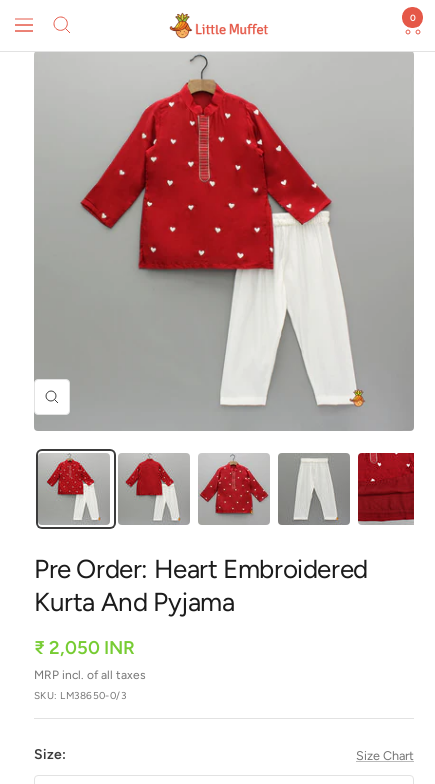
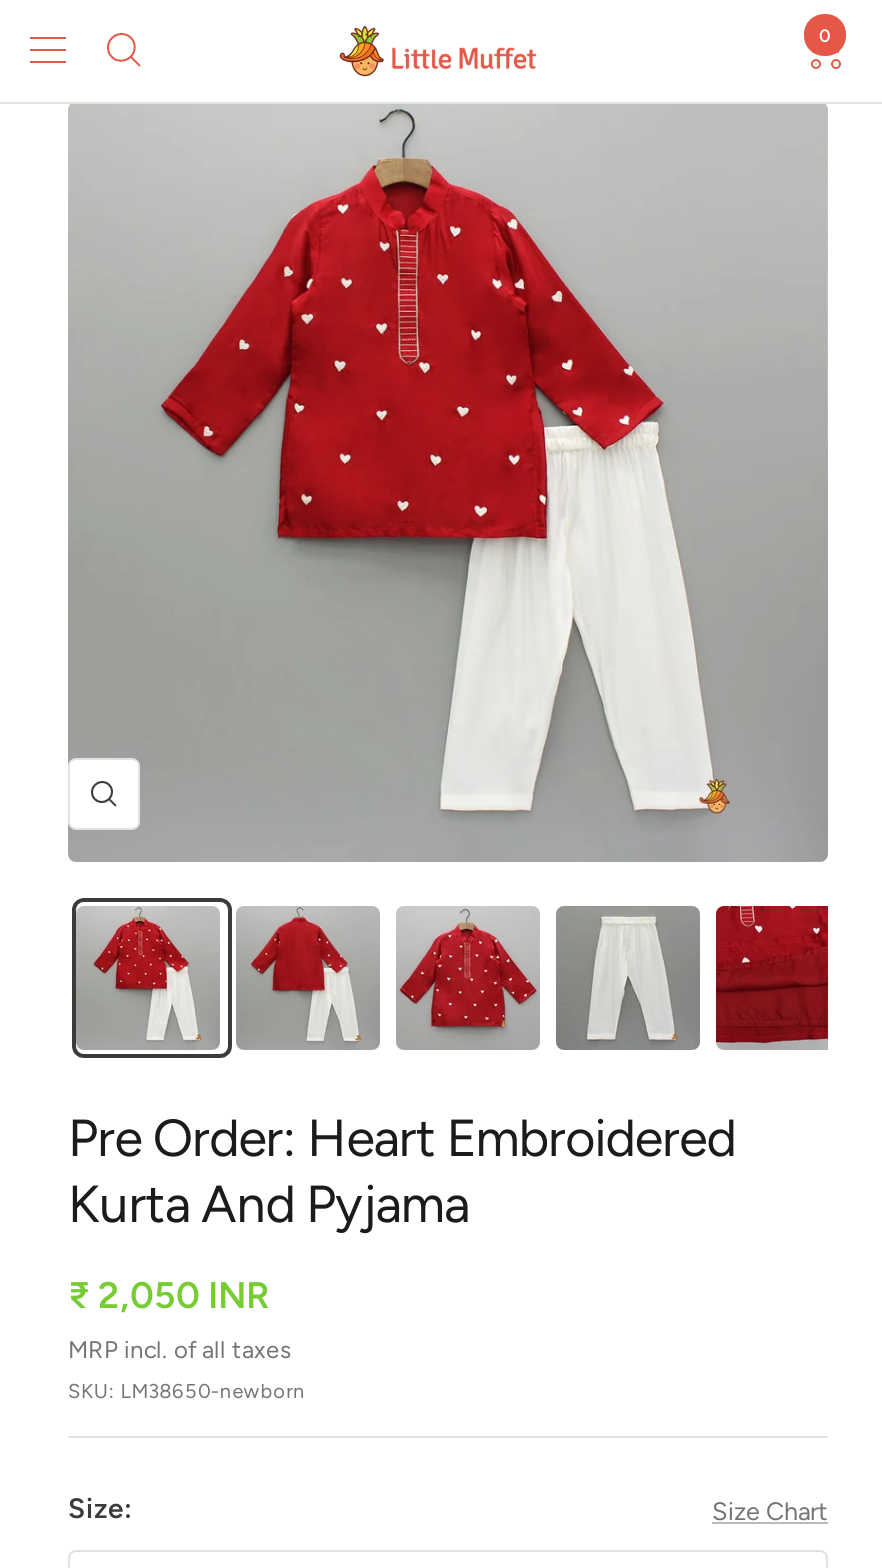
- SKU: LM38650-0/3
+ SKU: LM38650-newborn
